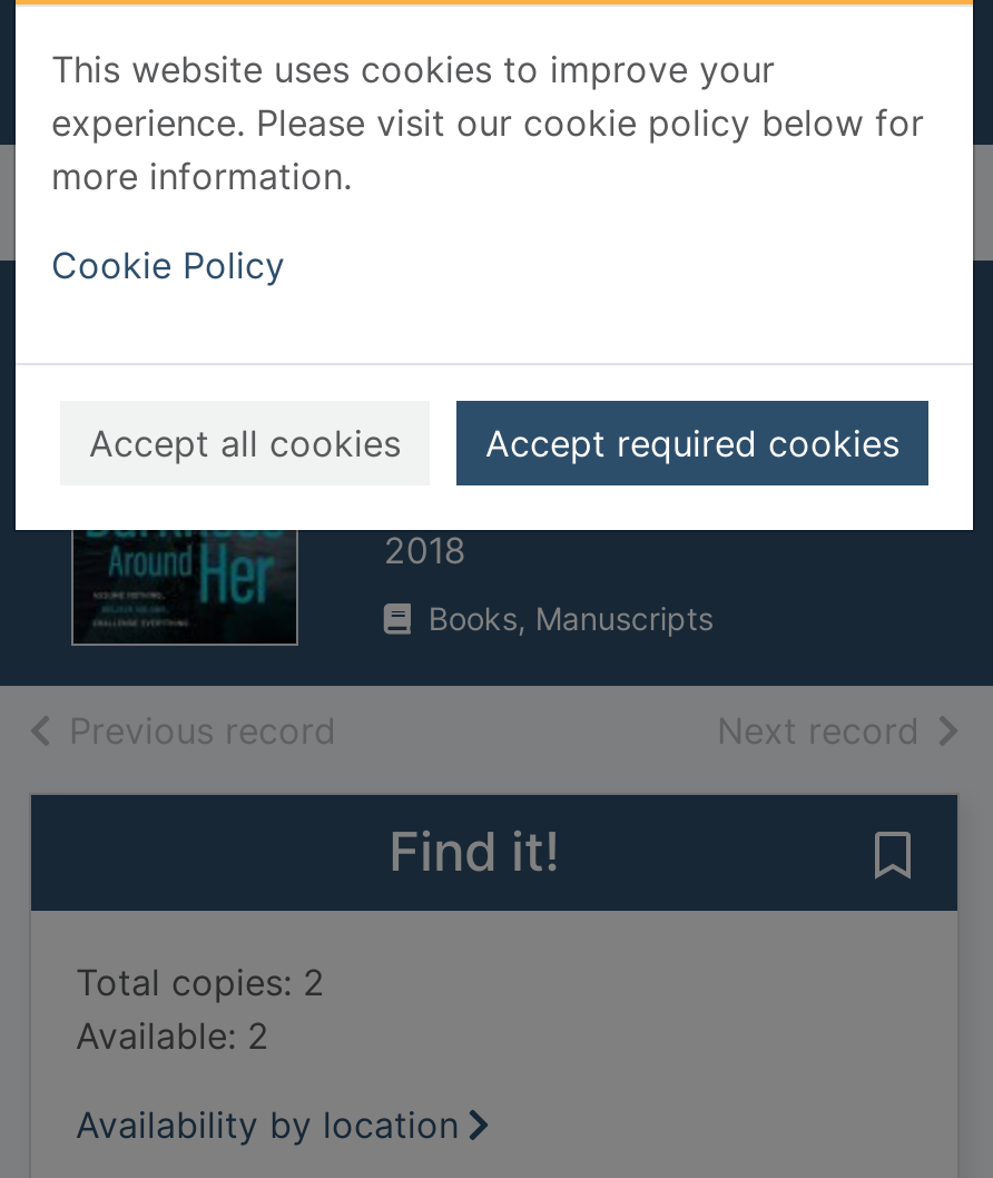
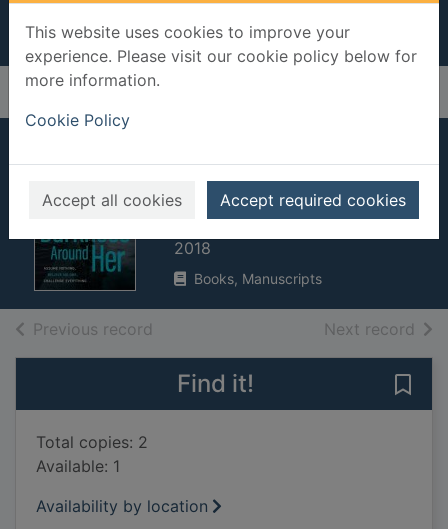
- Available: 2
+ Available: 1
